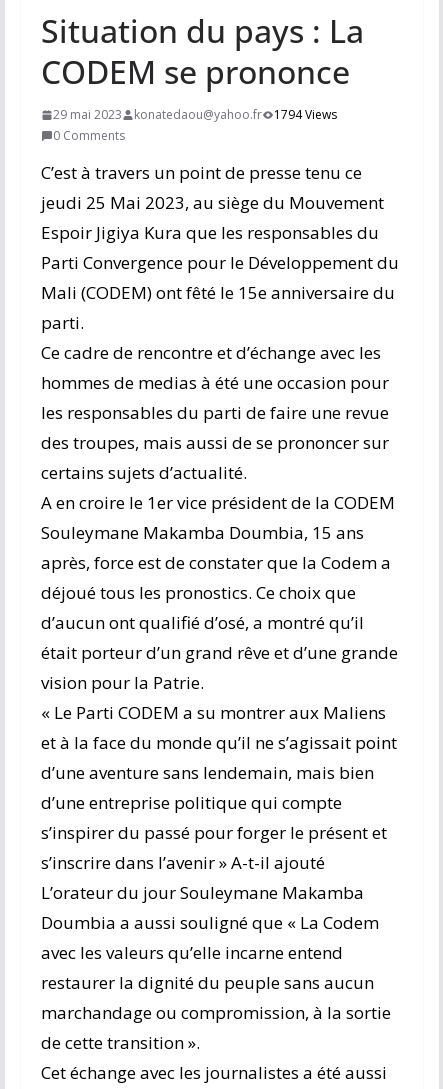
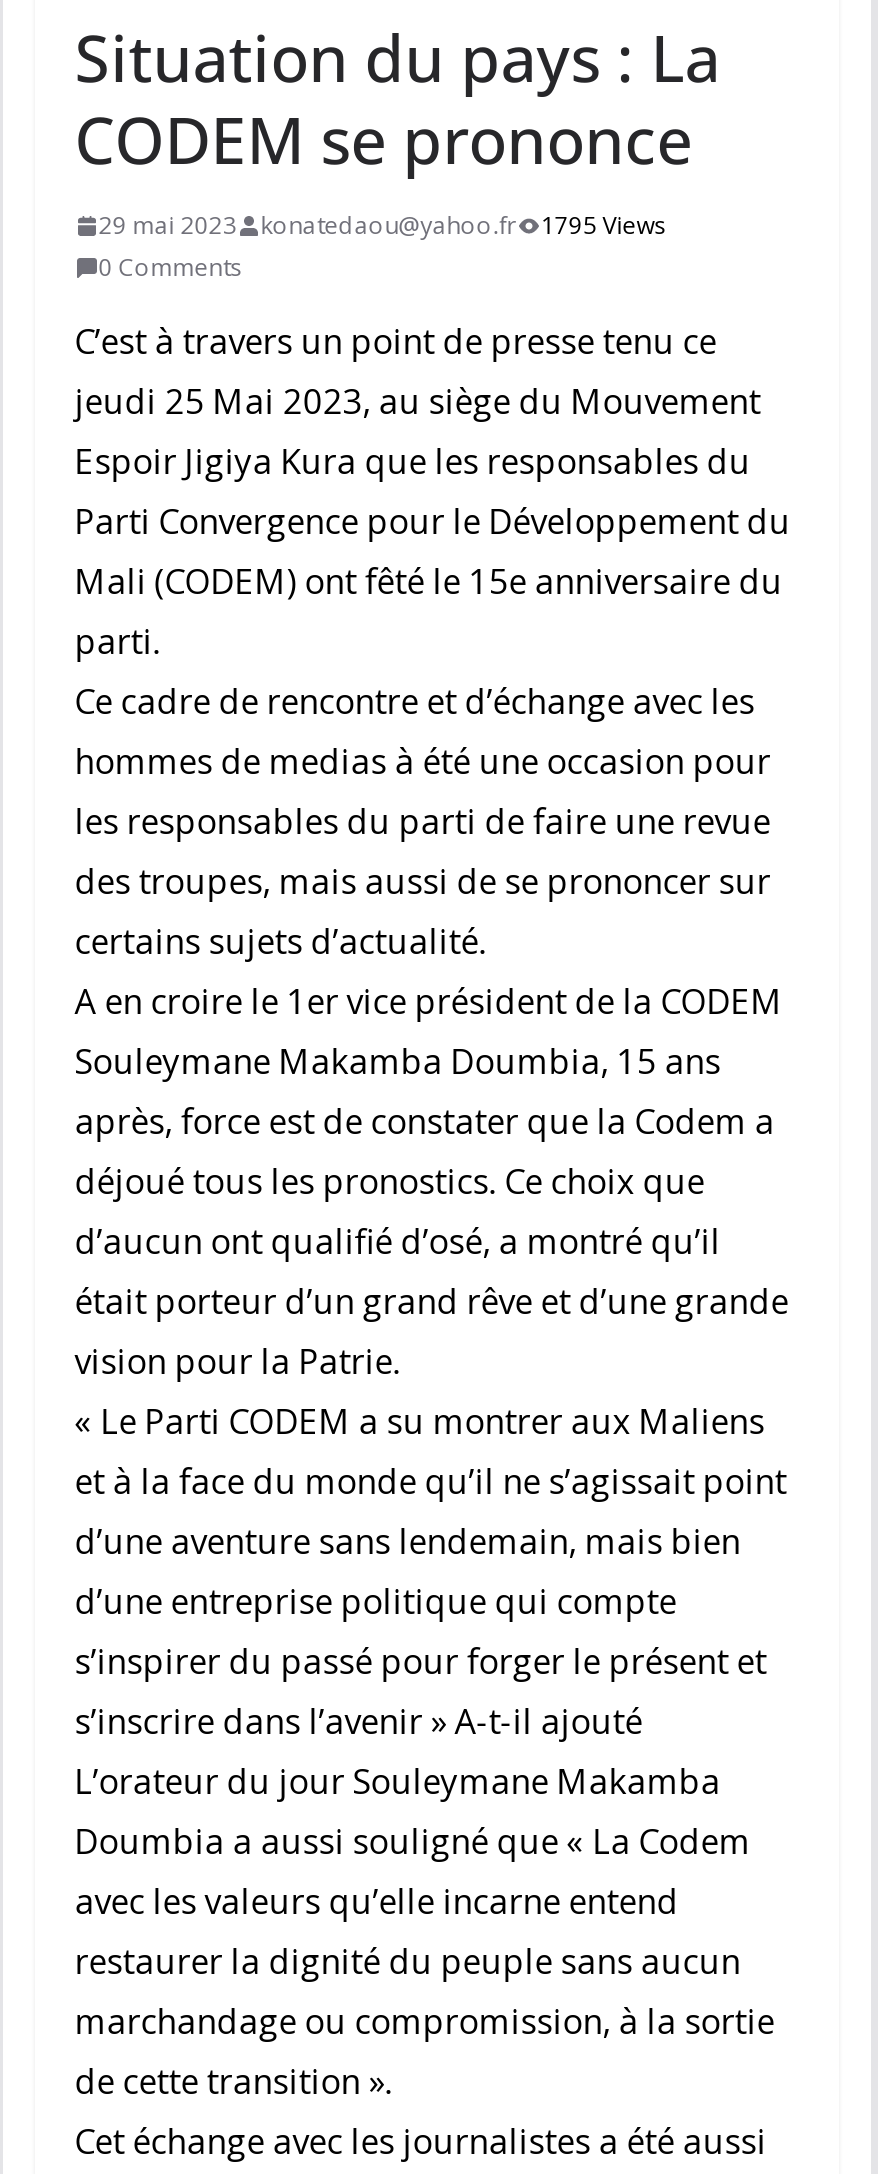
- 29 mai 2023 konatedaou@yahoo.fr 1794 Views
+ 29 mai 2023 konatedaou@yahoo.fr 1795 Views
